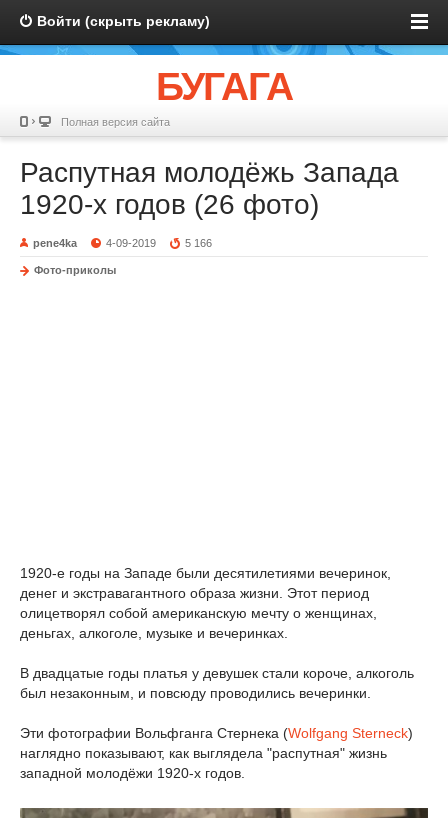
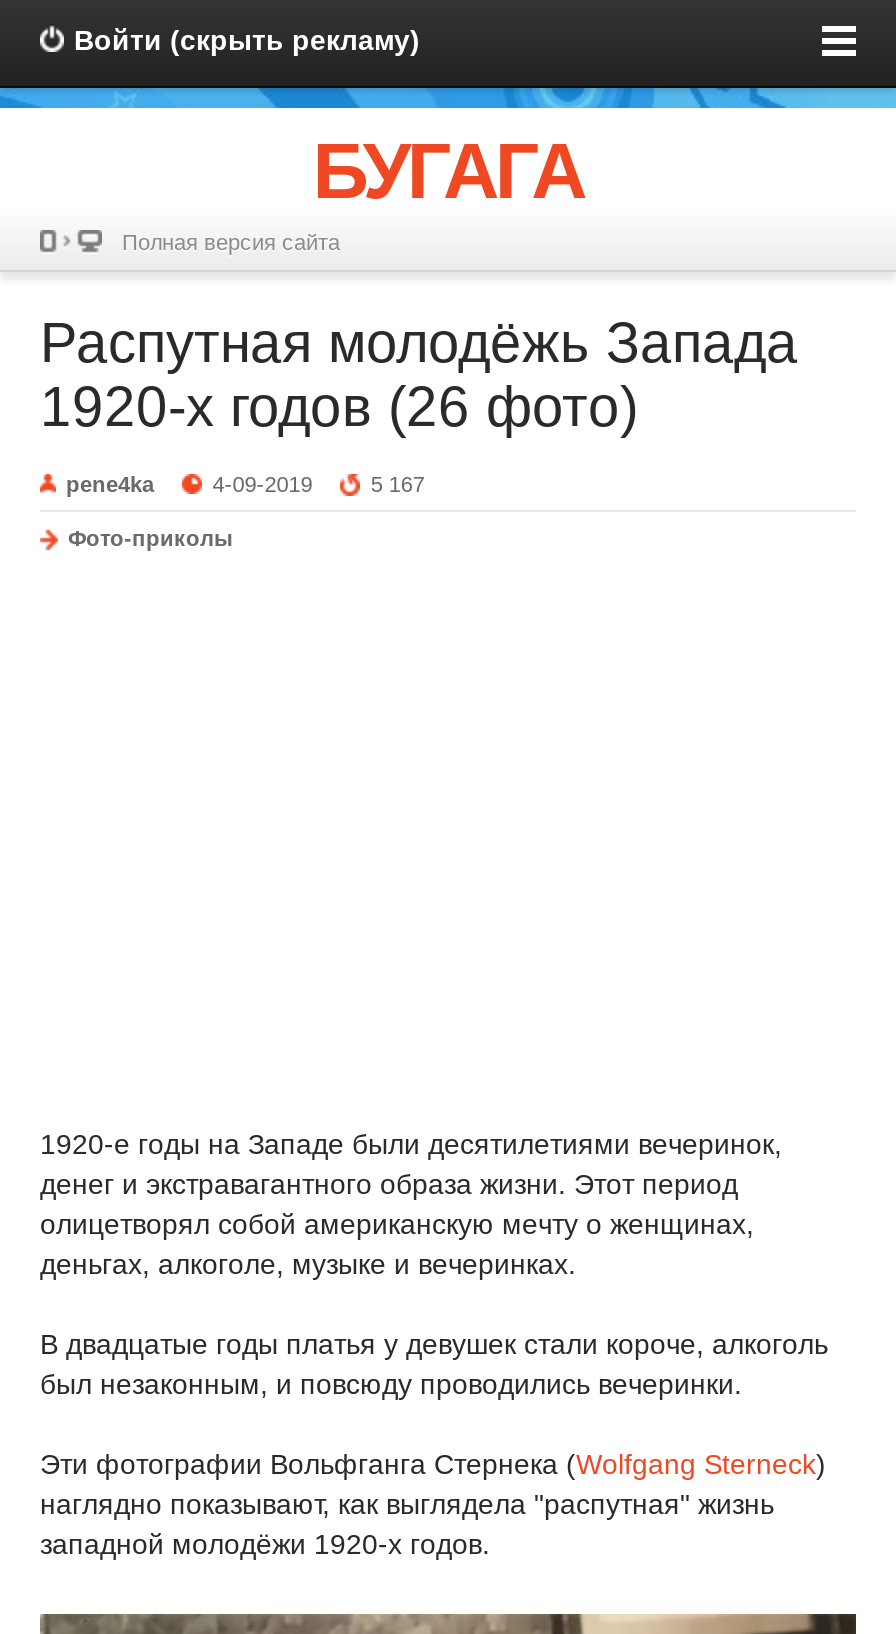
- 5 166
+ 5 167
